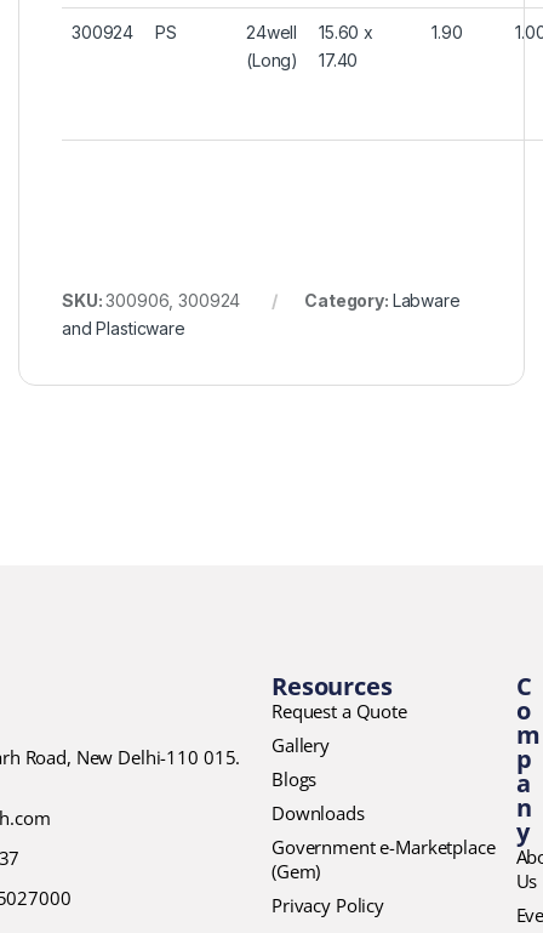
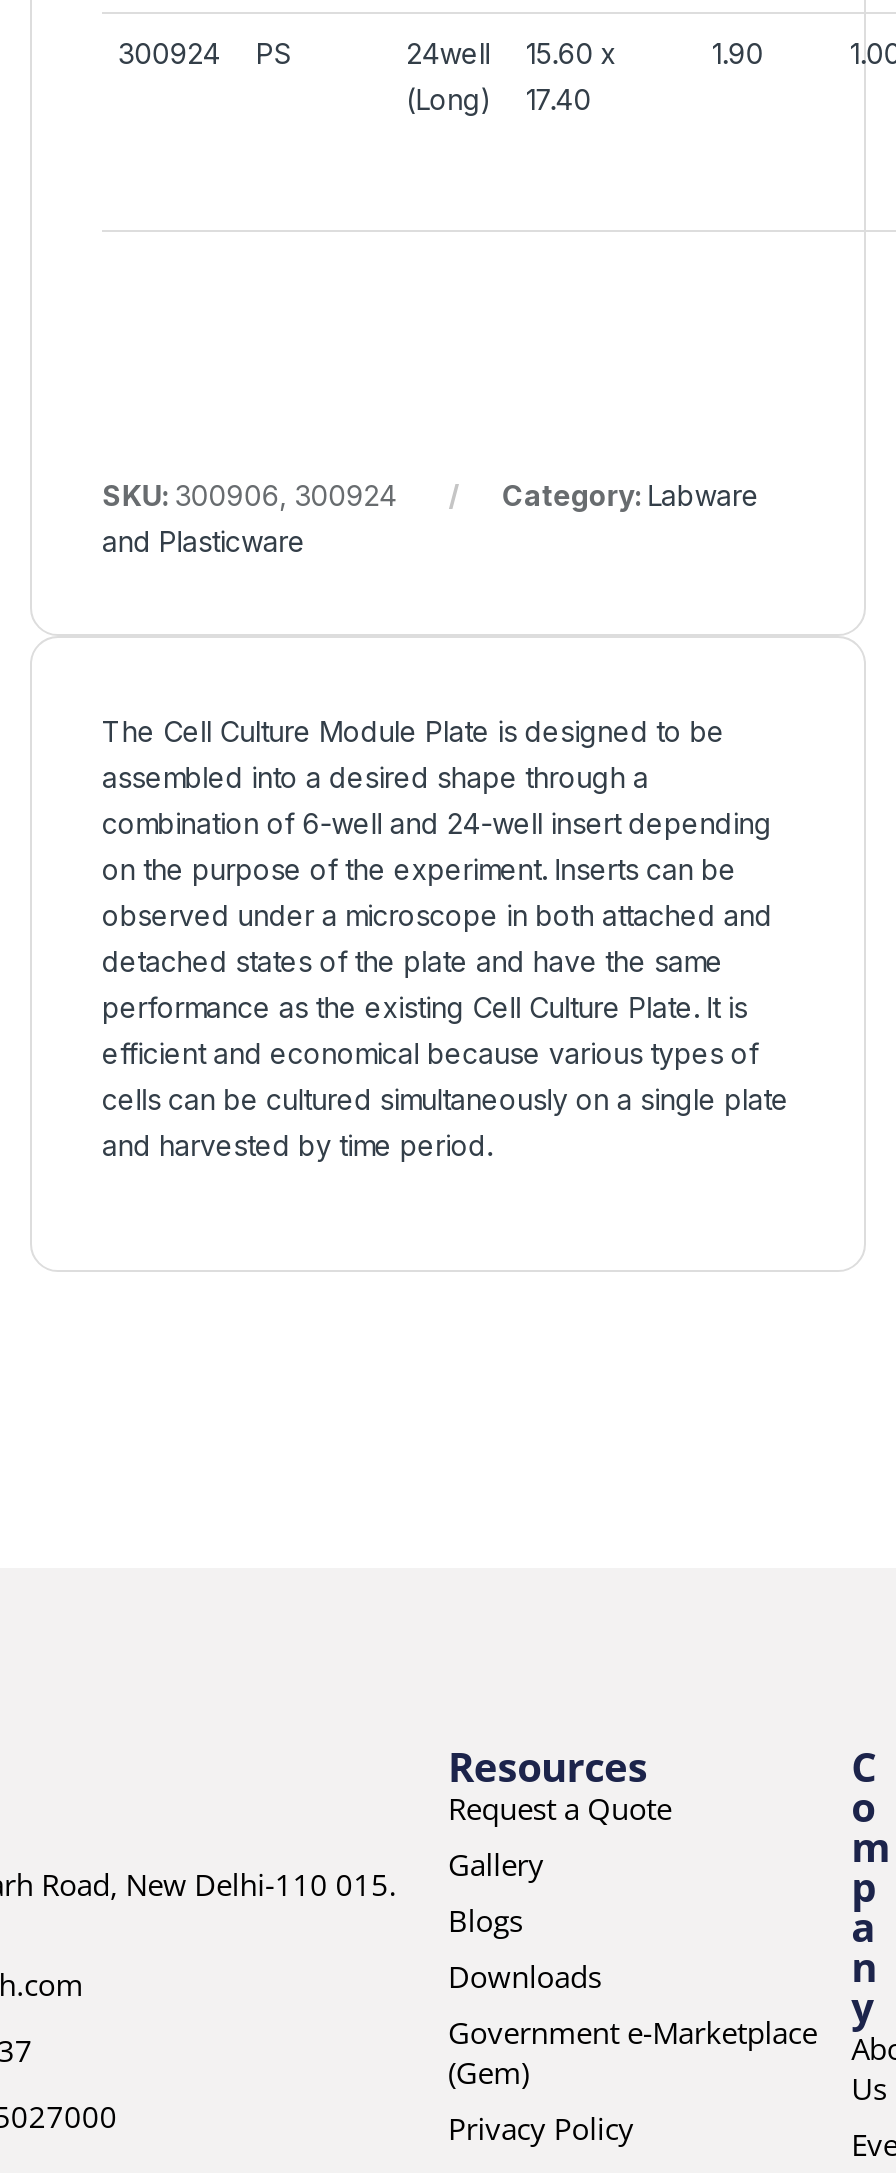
+ The Cell Culture Module Plate is designed to be
+ assembled into a desired shape through a
+ combination of 6-well and 24-well insert depending
+ on the purpose of the experiment. Inserts can be
+ observed under a microscope in both attached and
+ detached states of the plate and have the same
+ performance as the existing Cell Culture Plate. It is
+ efficient and economical because various types of
+ cells can be cultured simultaneously on a single plate
+ and harvested by time period.
